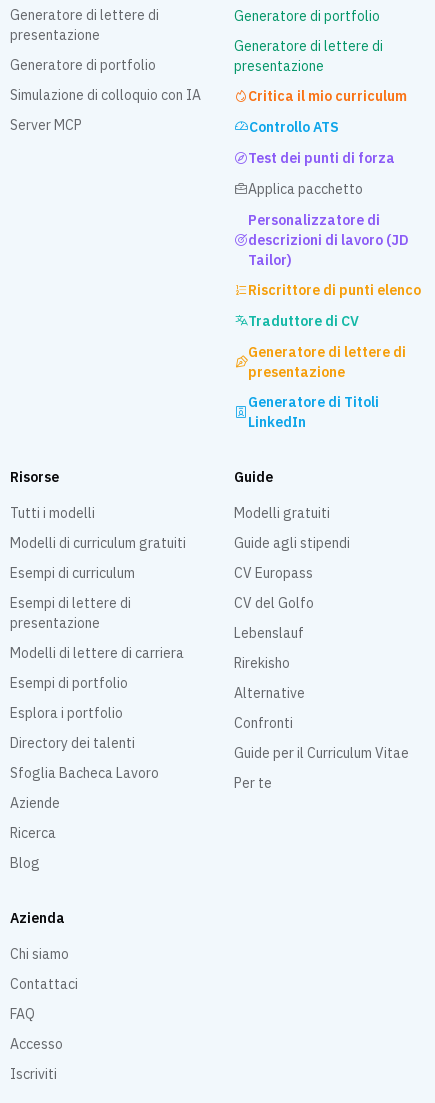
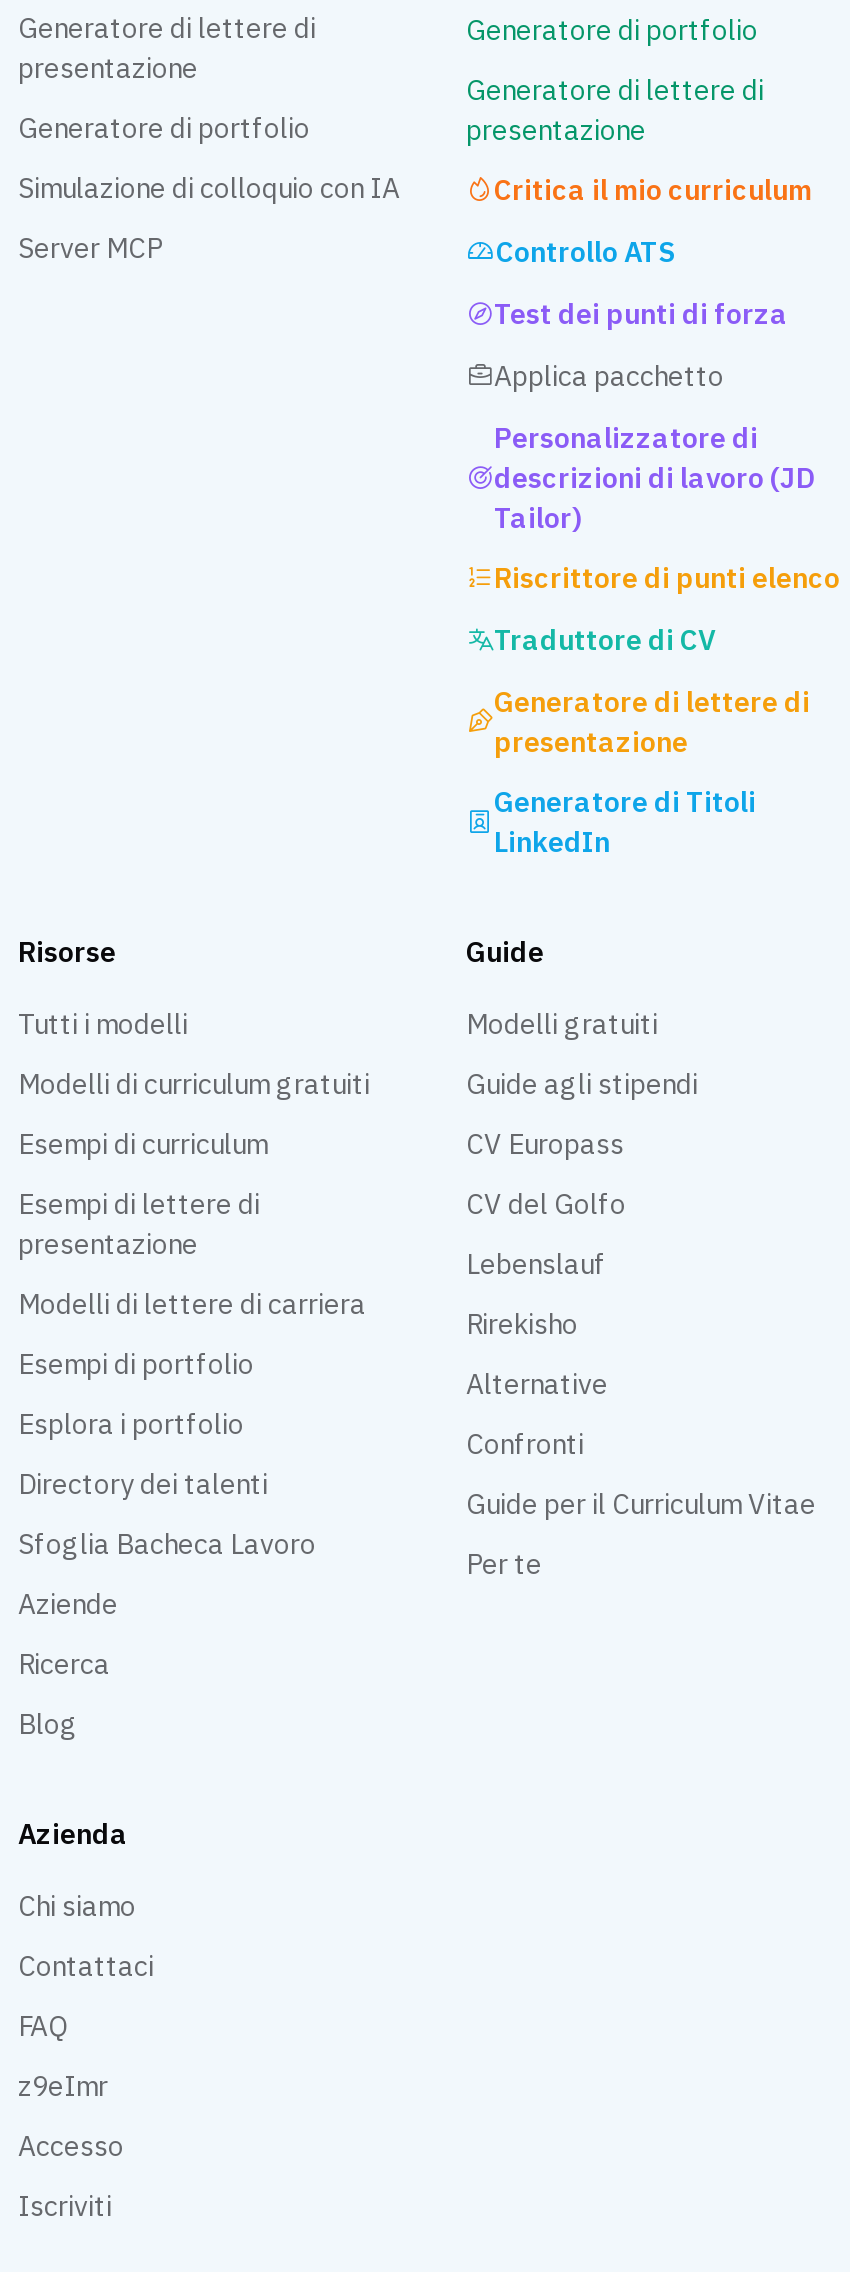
+ z9eImr
